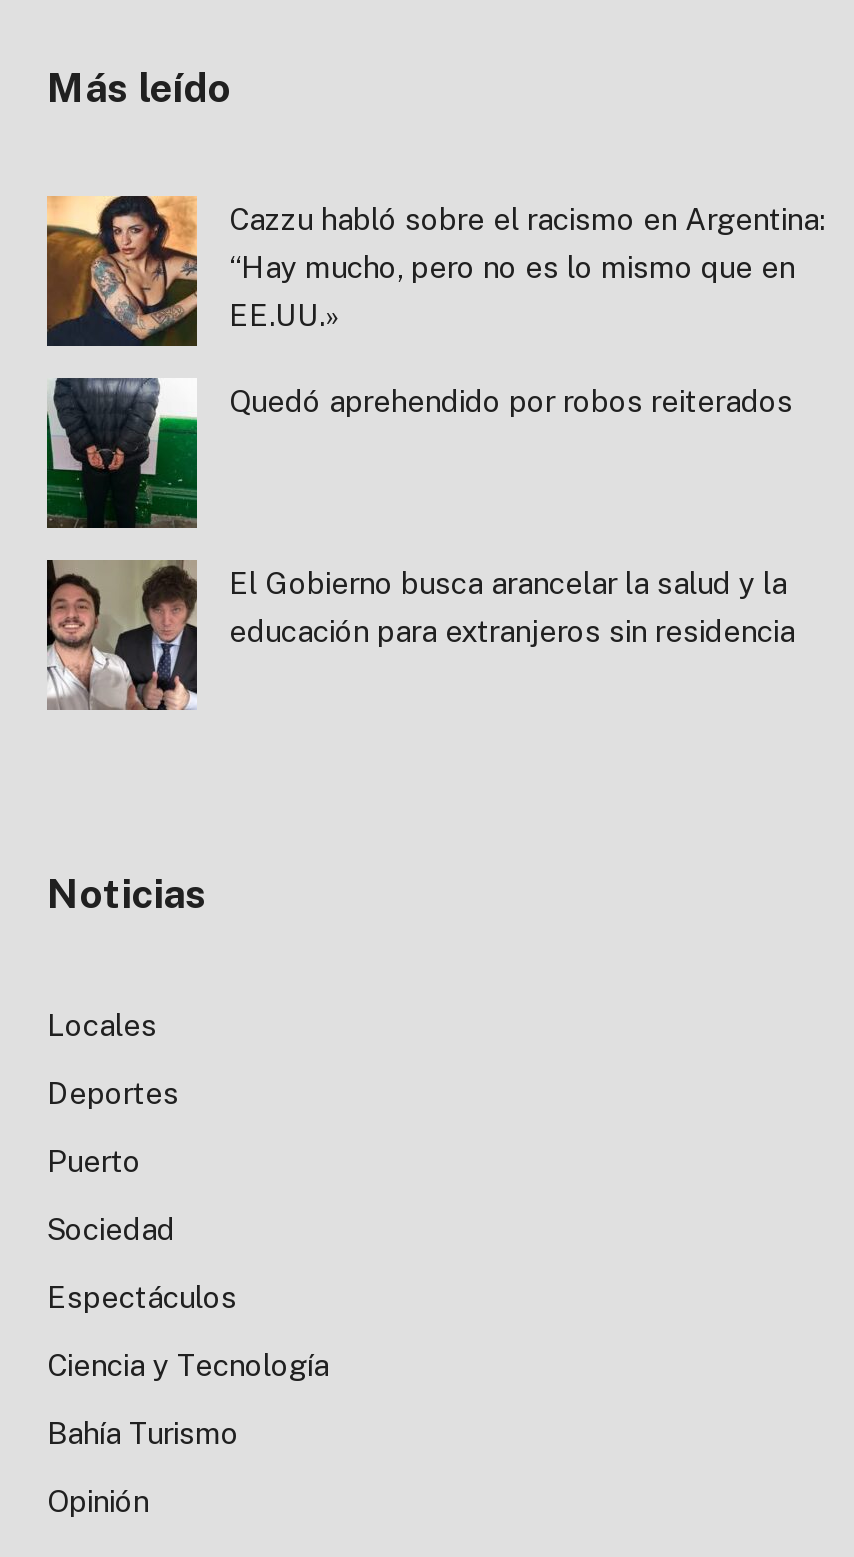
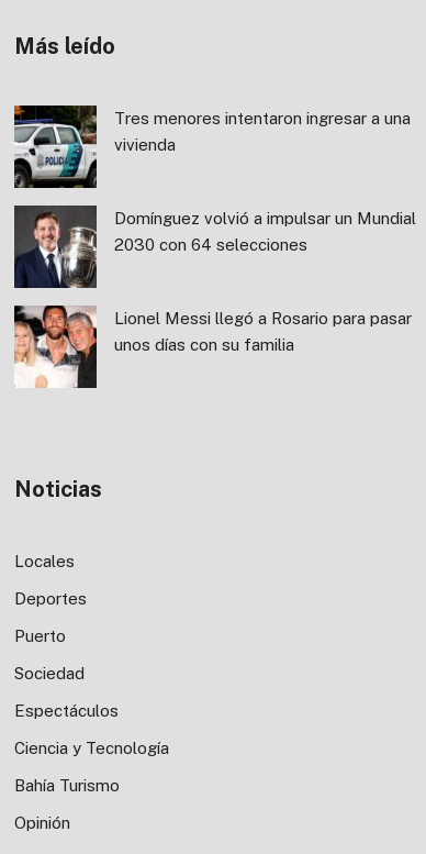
- [image]
- Cazzu habló sobre el racismo en Argentina:
- “Hay mucho, pero no es lo mismo que en
- EE.UU.»
+ [image]
+ Tres menores intentaron ingresar a una
+ vivienda

- [image]
- Quedó aprehendido por robos reiterados
+ [image]
+ Domínguez volvió a impulsar un Mundial
+ 2030 con 64 selecciones

- [image]
- El Gobierno busca arancelar la salud y la
- educación para extranjeros sin residencia
+ [image]
+ Lionel Messi llegó a Rosario para pasar
+ unos días con su familia
